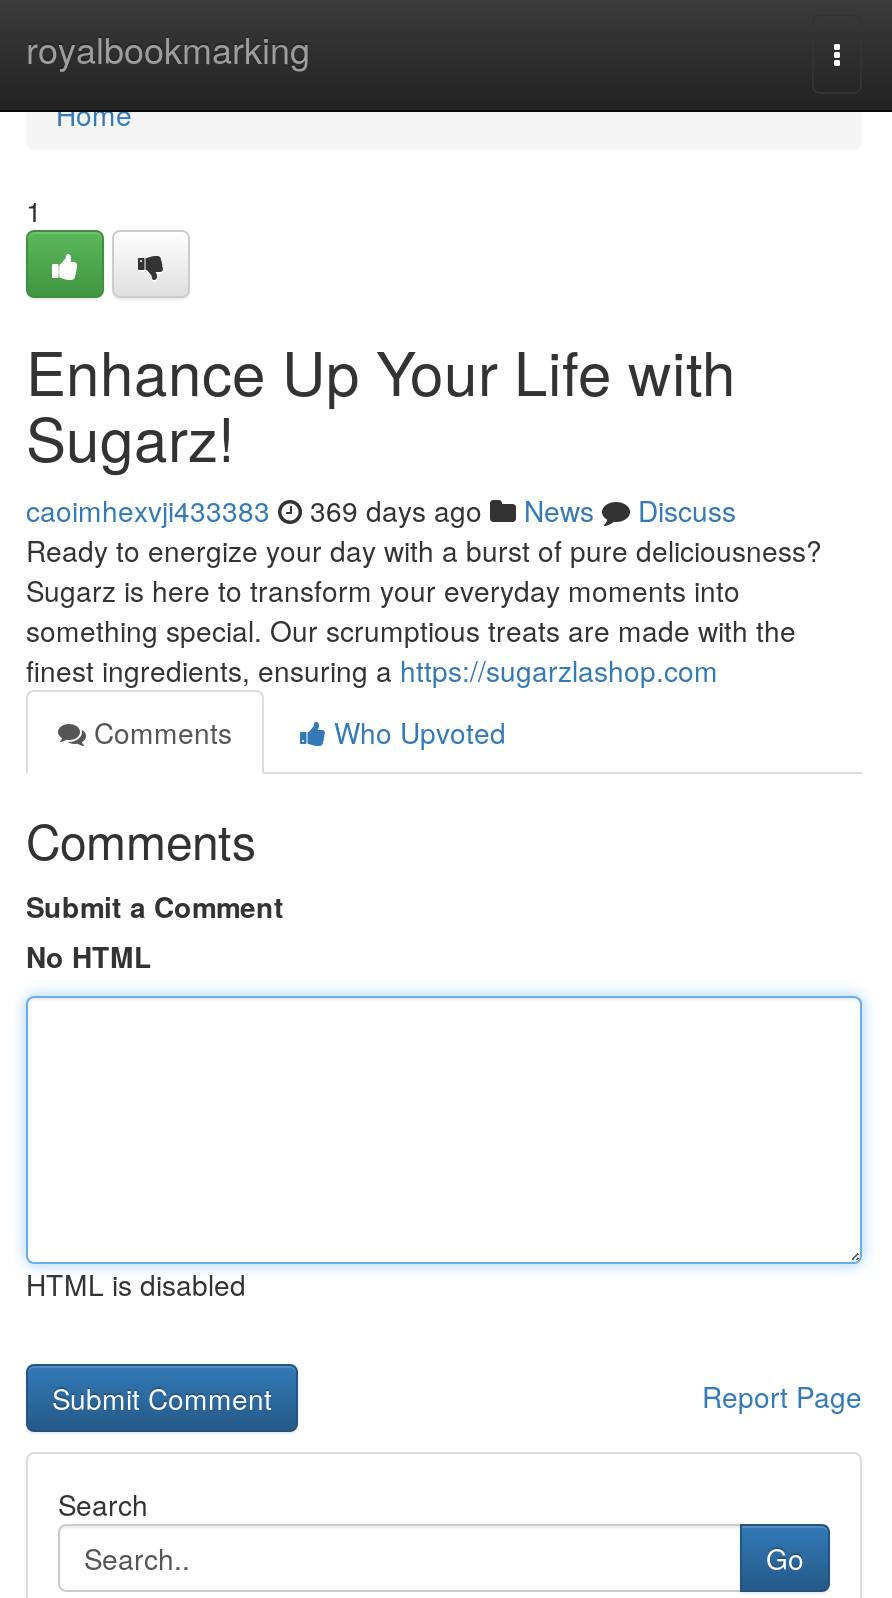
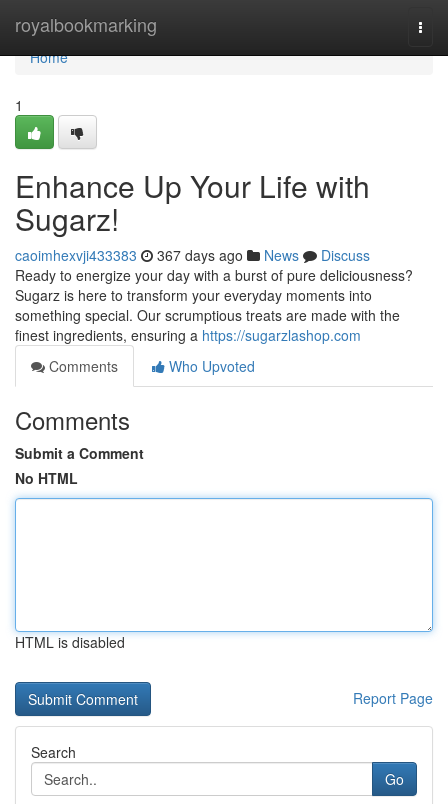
- caoimhexvji433383 369 days ago News Discuss
+ caoimhexvji433383 367 days ago News Discuss
